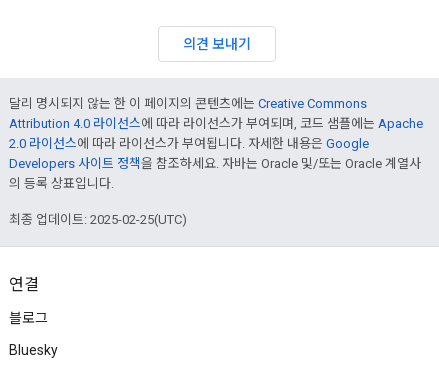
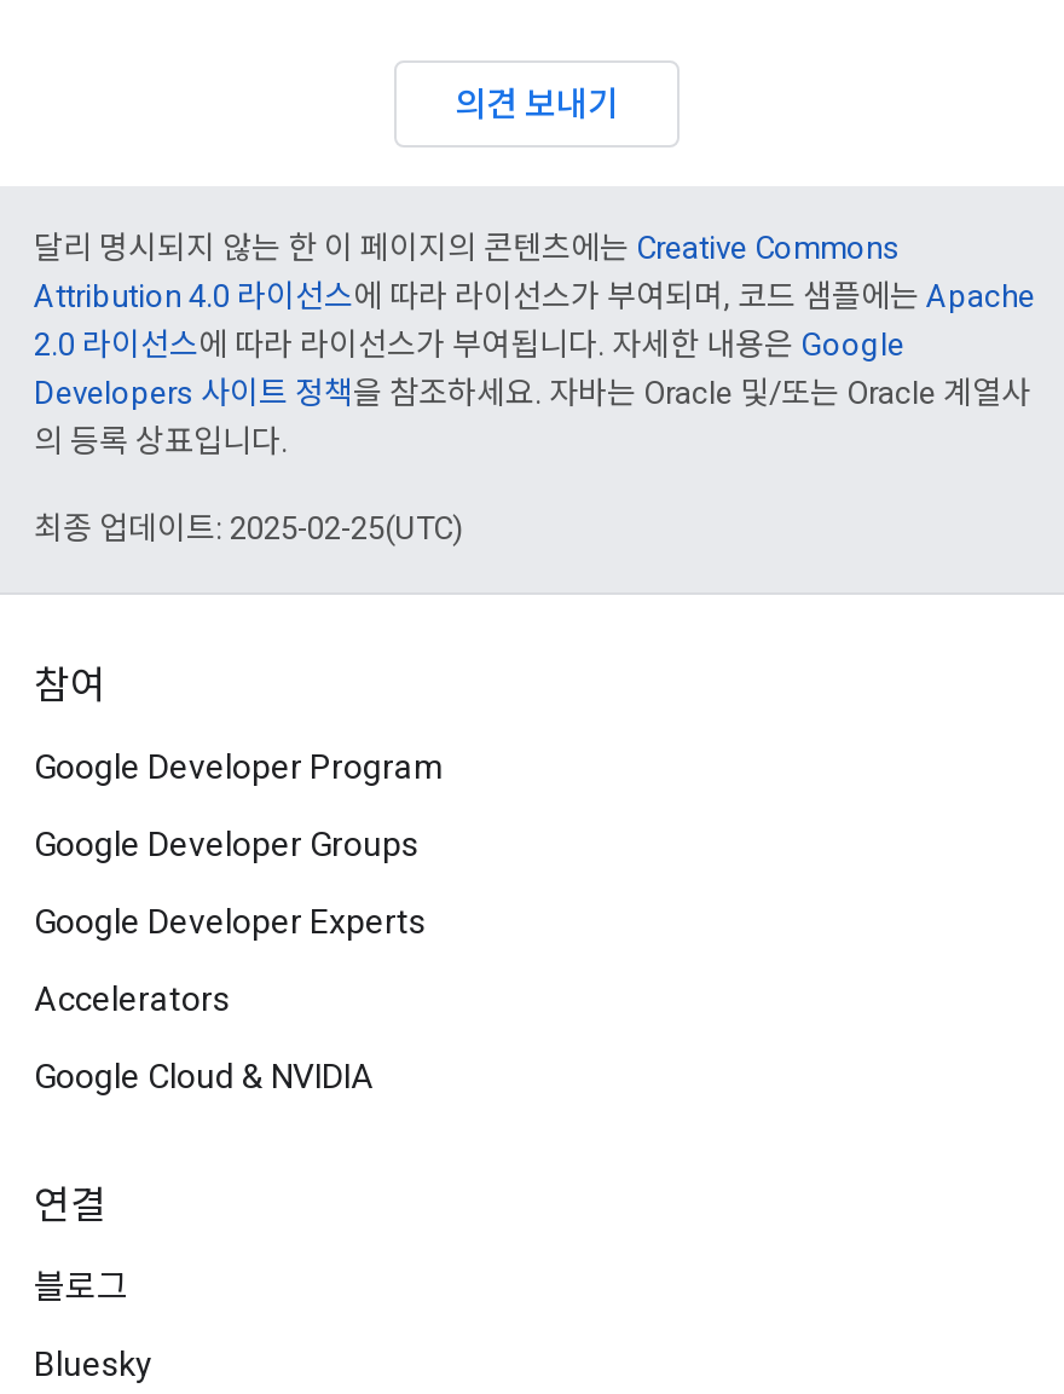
+ 참여
+ Google Developer Program
+ Google Developer Groups
+ Google Developer Experts
+ Accelerators
+ Google Cloud & NVIDIA
